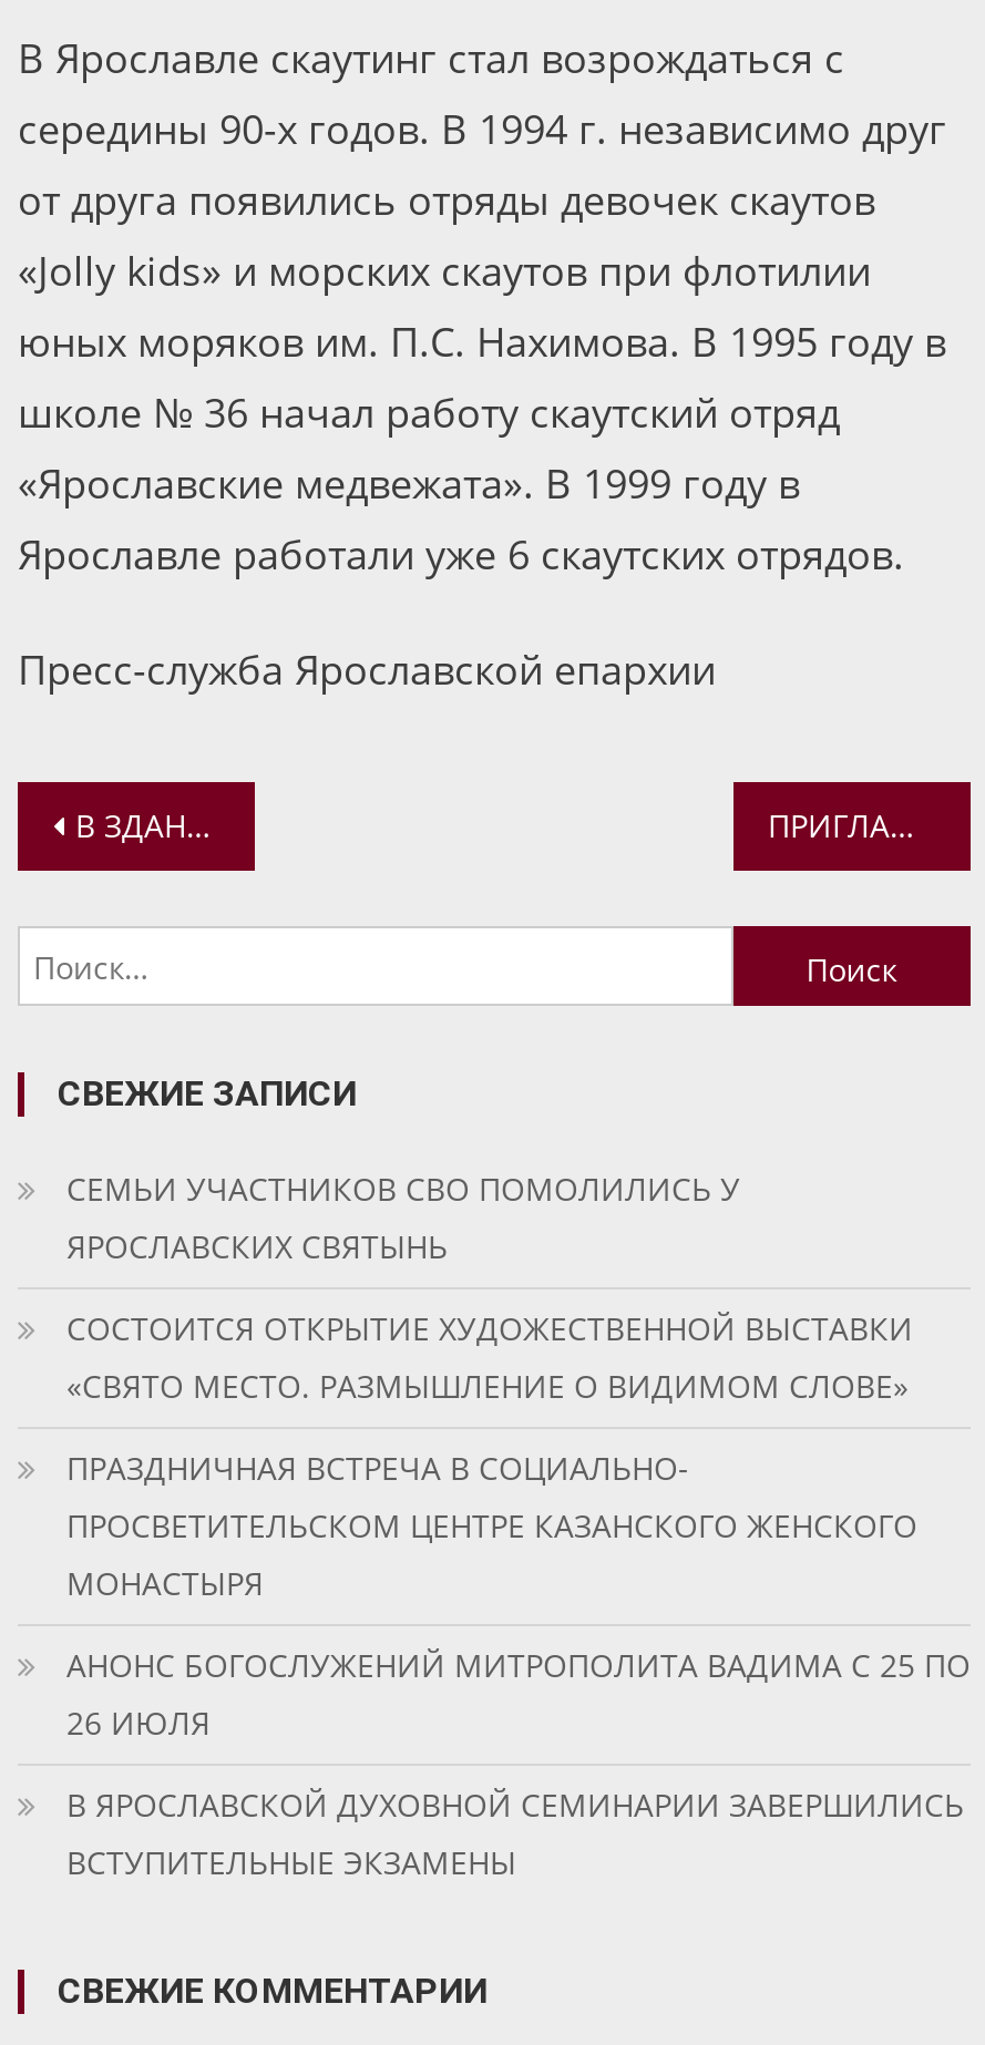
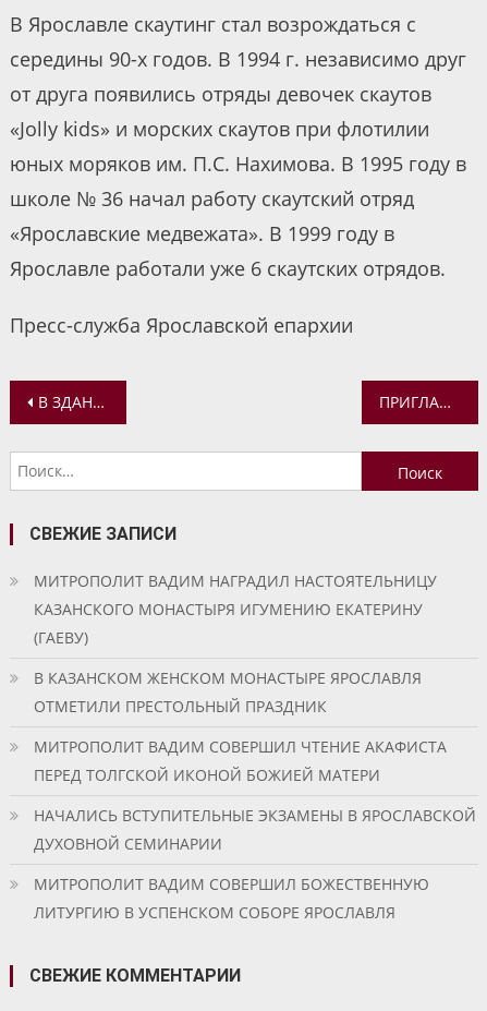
- СЕМЬИ УЧАСТНИКОВ СВО ПОМОЛИЛИСЬ У
- ЯРОСЛАВСКИХ СВЯТЫНЬ
+ МИТРОПОЛИТ ВАДИМ НАГРАДИЛ НАСТОЯТЕЛЬНИЦУ
+ КАЗАНСКОГО МОНАСТЫРЯ ИГУМЕНИЮ ЕКАТЕРИНУ
+ (ГАЕВУ)

- СОСТОИТСЯ ОТКРЫТИЕ ХУДОЖЕСТВЕННОЙ ВЫСТАВКИ
- «СВЯТО МЕСТО. РАЗМЫШЛЕНИЕ О ВИДИМОМ СЛОВЕ»
+ В КАЗАНСКОМ ЖЕНСКОМ МОНАСТЫРЕ ЯРОСЛАВЛЯ
+ ОТМЕТИЛИ ПРЕСТОЛЬНЫЙ ПРАЗДНИК

- ПРАЗДНИЧНАЯ ВСТРЕЧА В СОЦИАЛЬНО-
- ПРОСВЕТИТЕЛЬСКОМ ЦЕНТРЕ КАЗАНСКОГО ЖЕНСКОГО
- МОНАСТЫРЯ
+ МИТРОПОЛИТ ВАДИМ СОВЕРШИЛ ЧТЕНИЕ АКАФИСТА
+ ПЕРЕД ТОЛГСКОЙ ИКОНОЙ БОЖИЕЙ МАТЕРИ

- АНОНС БОГОСЛУЖЕНИЙ МИТРОПОЛИТА ВАДИМА С 25 ПО
- 26 ИЮЛЯ
+ НАЧАЛИСЬ ВСТУПИТЕЛЬНЫЕ ЭКЗАМЕНЫ В ЯРОСЛАВСКОЙ
+ ДУХОВНОЙ СЕМИНАРИИ

- В ЯРОСЛАВСКОЙ ДУХОВНОЙ СЕМИНАРИИ ЗАВЕРШИЛИСЬ
- ВСТУПИТЕЛЬНЫЕ ЭКЗАМЕНЫ
+ МИТРОПОЛИТ ВАДИМ СОВЕРШИЛ БОЖЕСТВЕННУЮ
+ ЛИТУРГИЮ В УСПЕНСКОМ СОБОРЕ ЯРОСЛАВЛЯ
